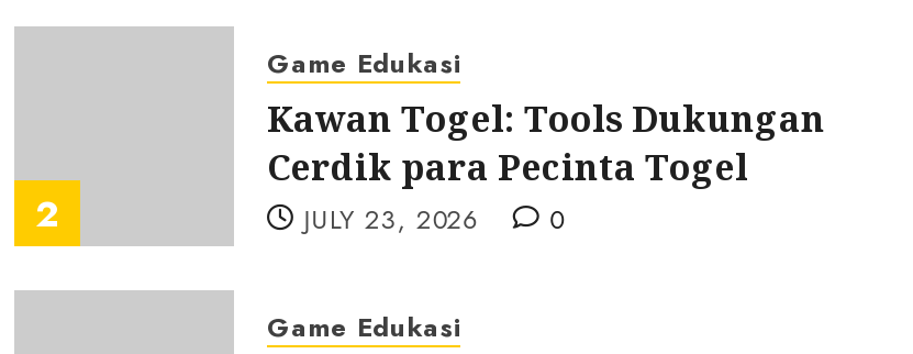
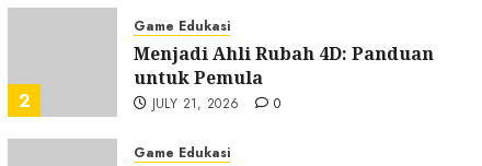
- Kawan Togel: Tools Dukungan
- Cerdik para Pecinta Togel
- JULY 23, 2026
+ Menjadi Ahli Rubah 4D: Panduan
+ untuk Pemula
+ JULY 21, 2026
